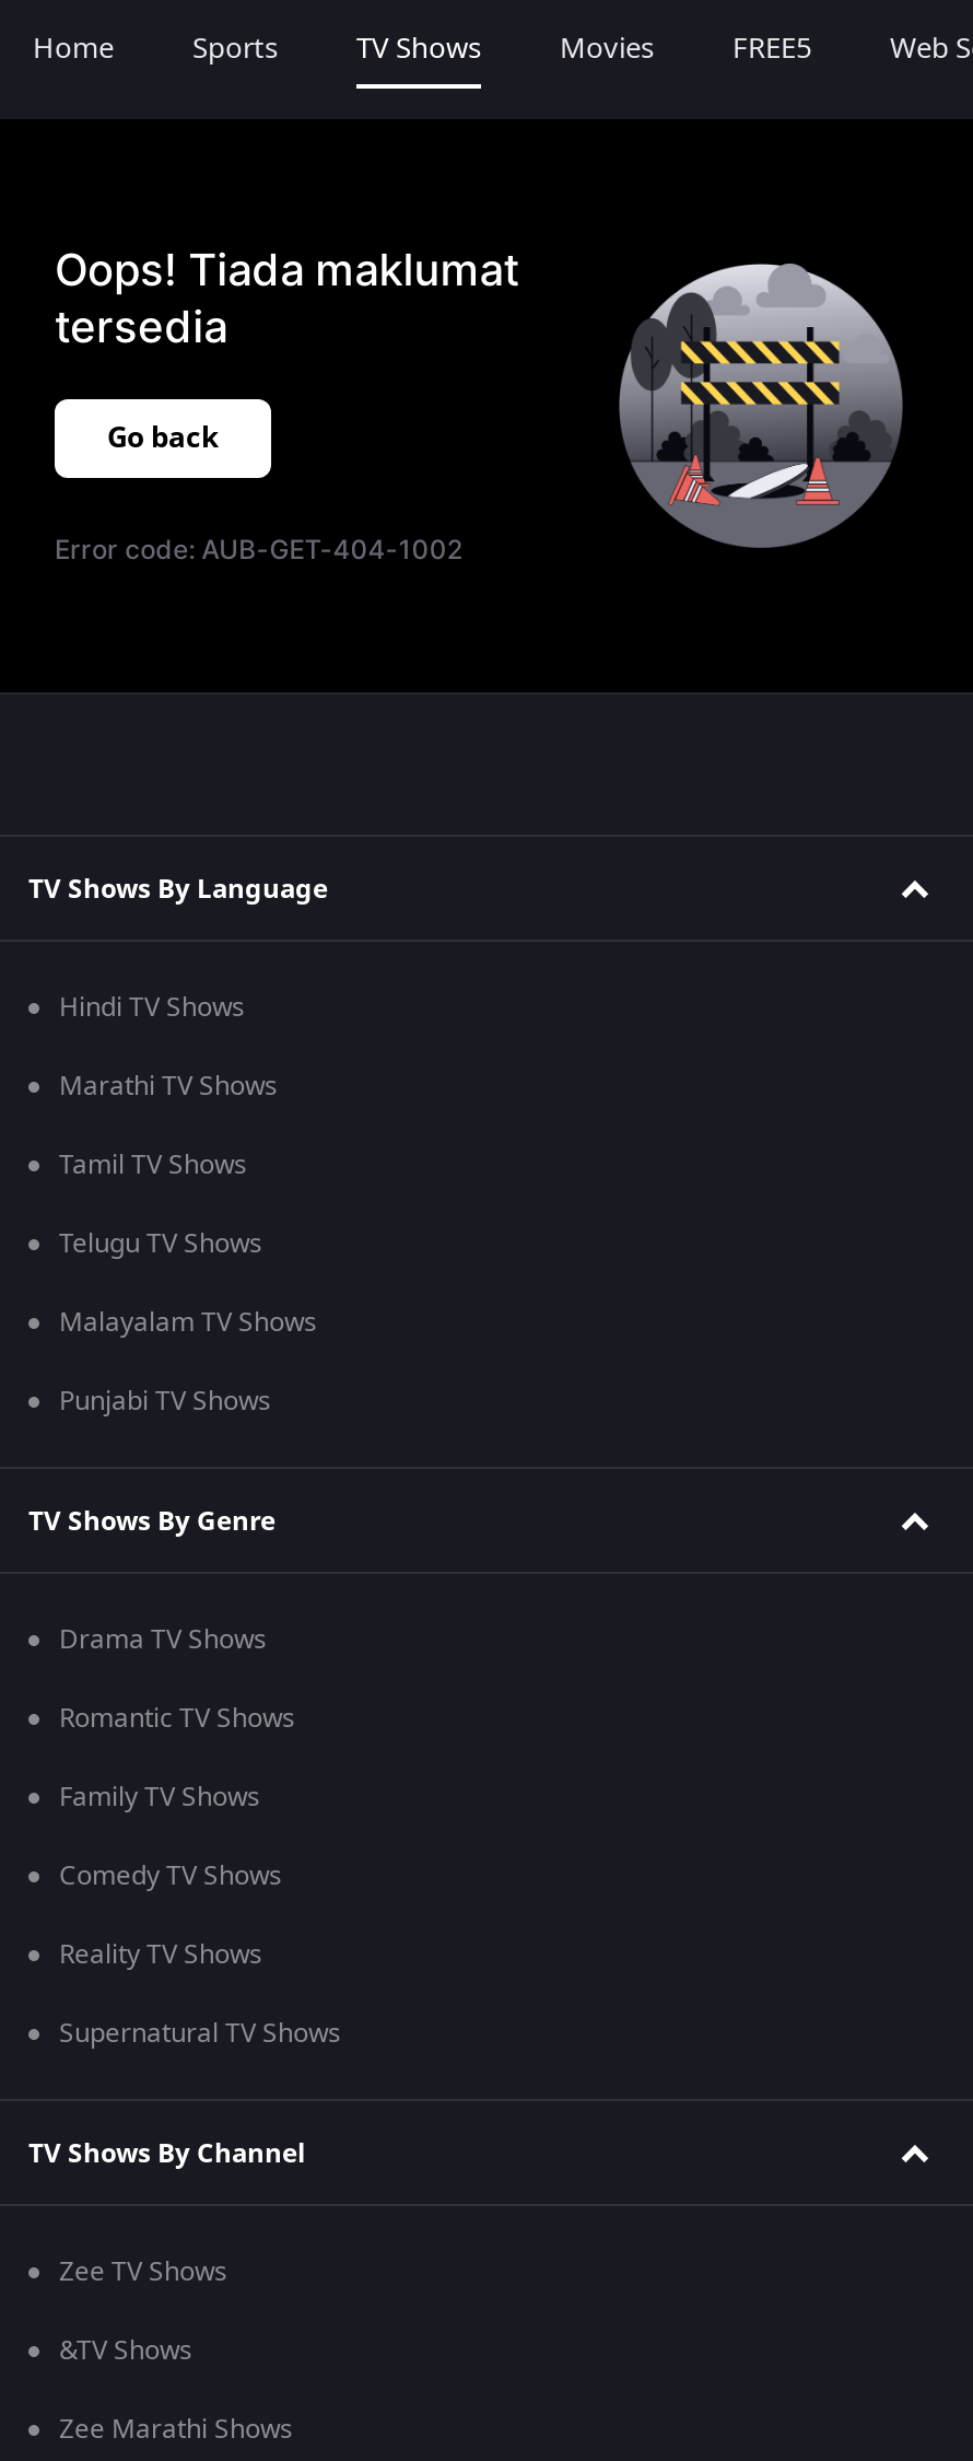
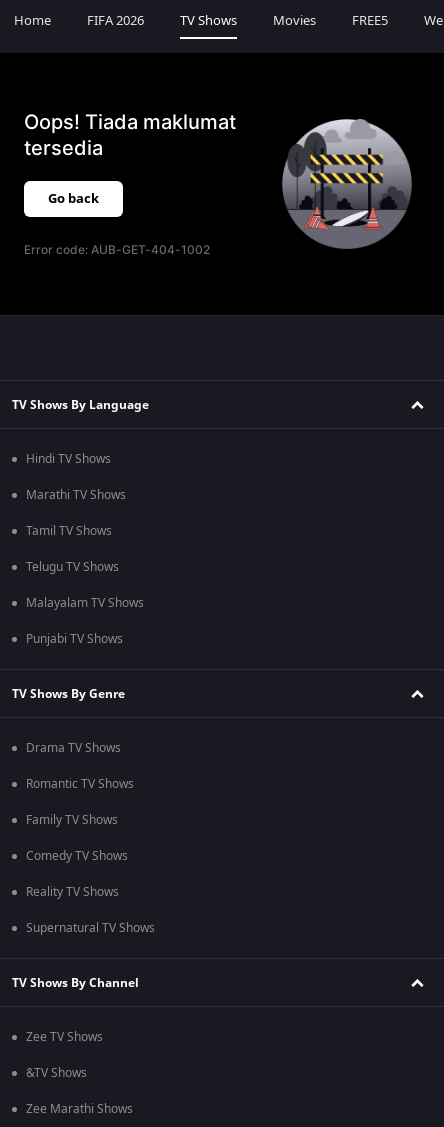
- Sports
+ FIFA 2026
